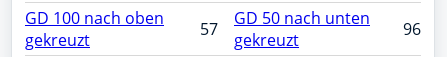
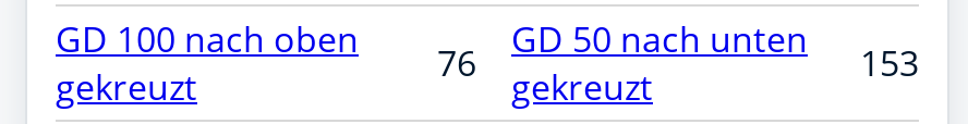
- 57
+ 76

- 96
+ 153
